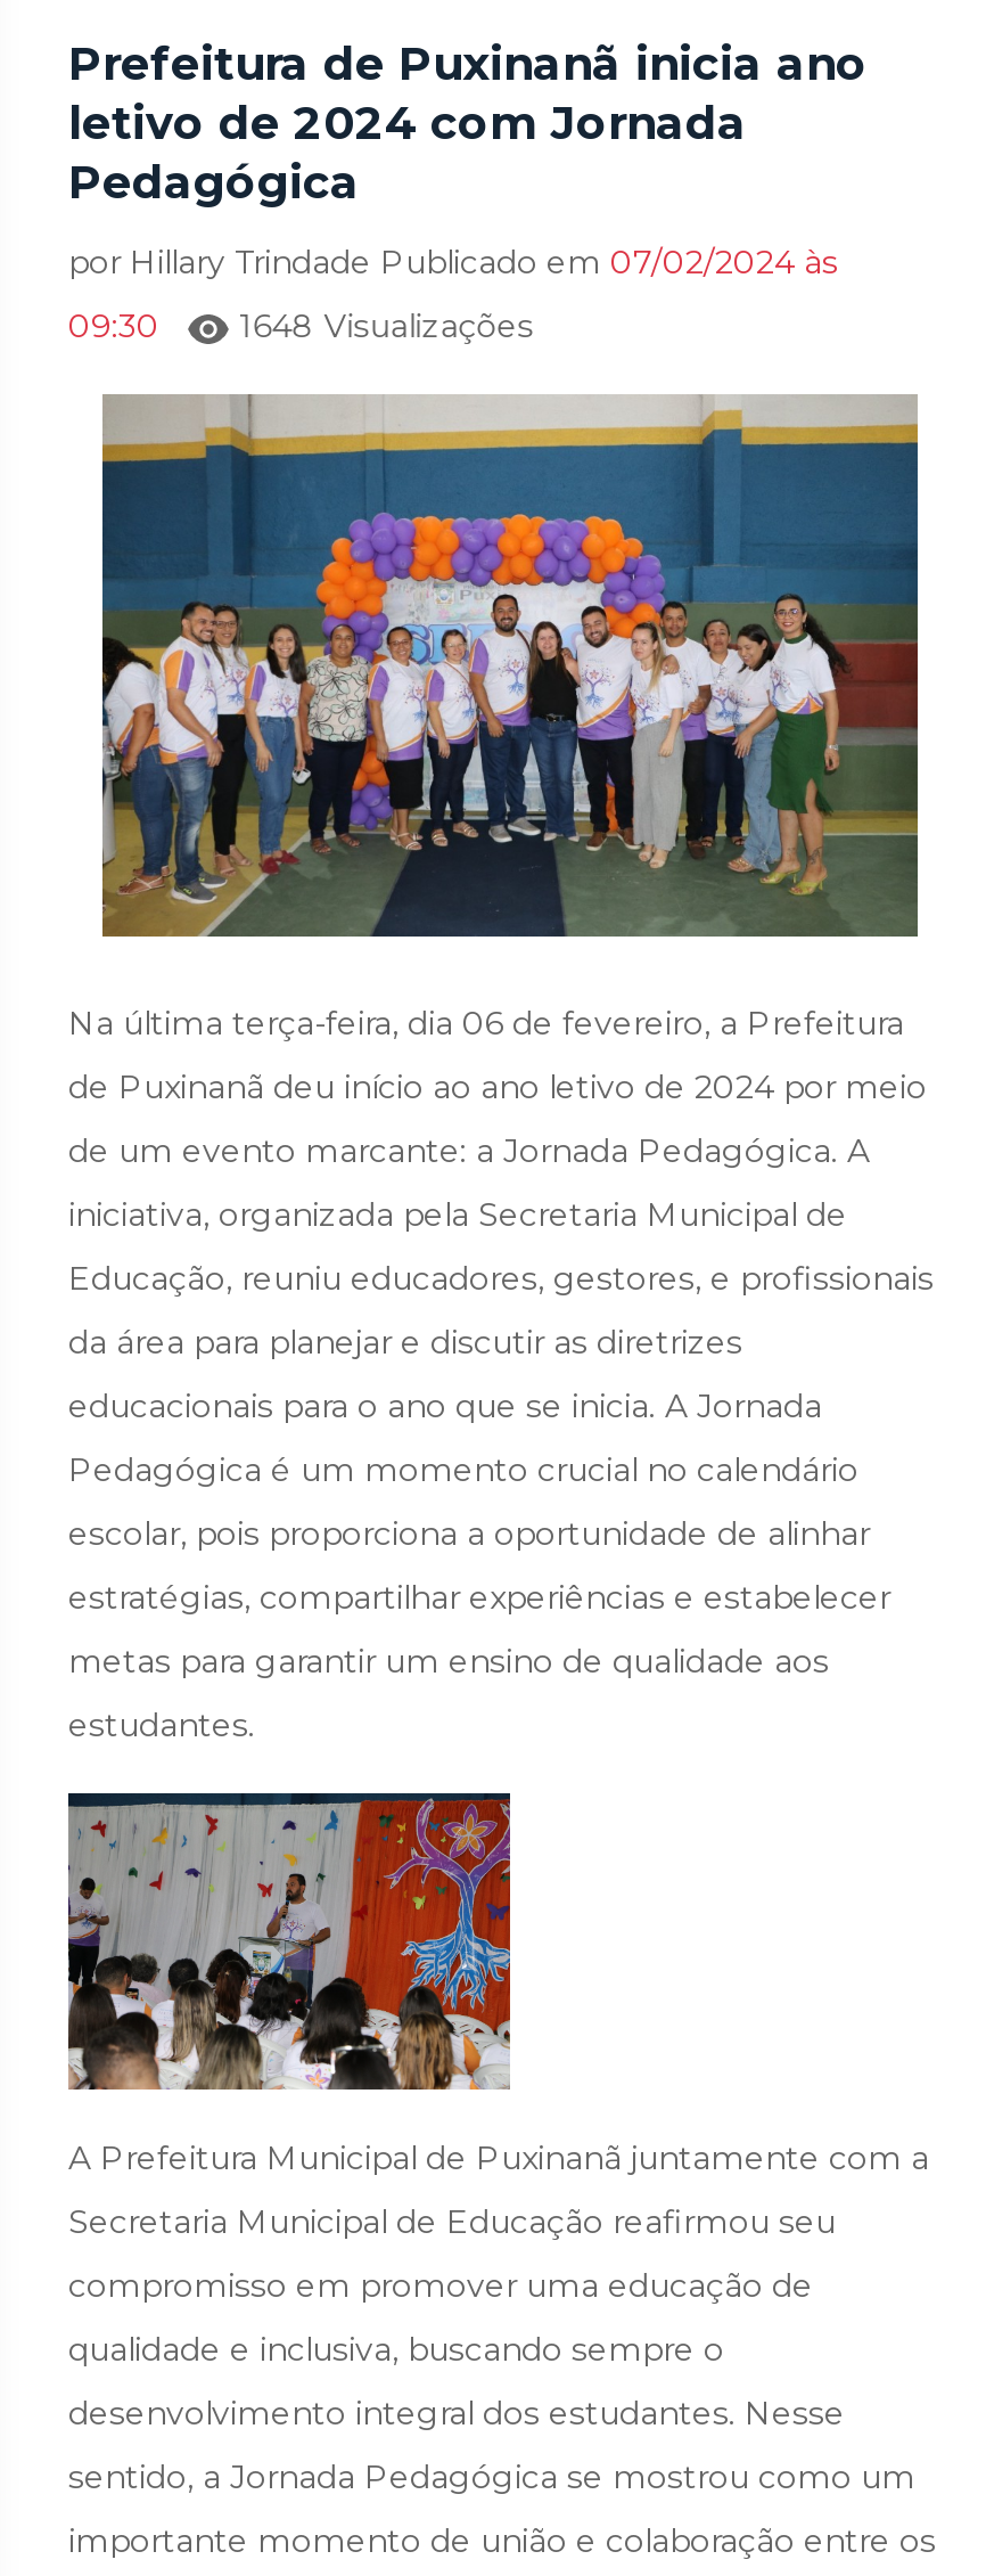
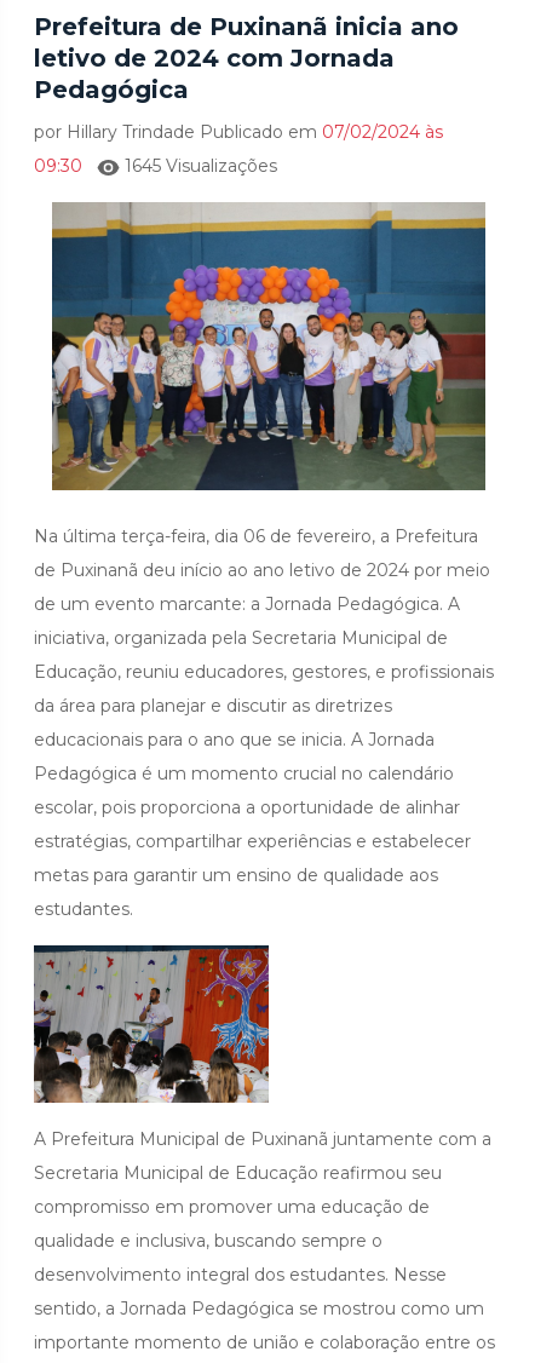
- 1648 Visualizações
+ 1645 Visualizações
